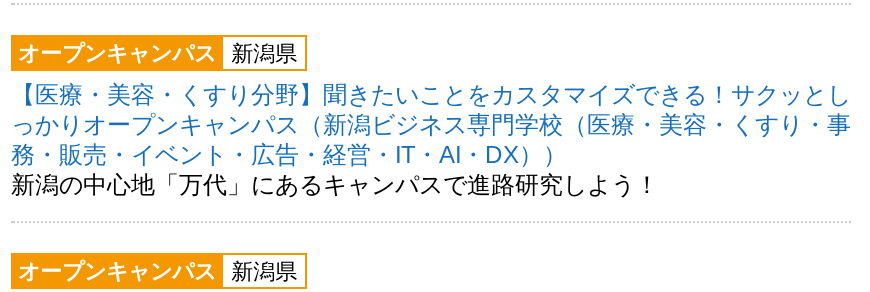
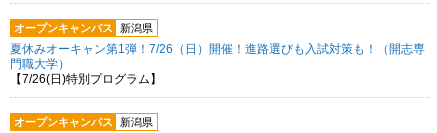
- 【医療・美容・くすり分野】聞きたいことをカスタマイズできる！サクッとし
- っかりオープンキャンパス（新潟ビジネス専門学校（医療・美容・くすり・事
- 務・販売・イベント・広告・経営・IT・AI・DX））
- 新潟の中心地「万代」にあるキャンパスで進路研究しよう！
+ 夏休みオーキャン第1弾！7/26（日）開催！進路選びも入試対策も！（開志専
+ 門職大学）
+ 【7/26(日)特別プログラム】
